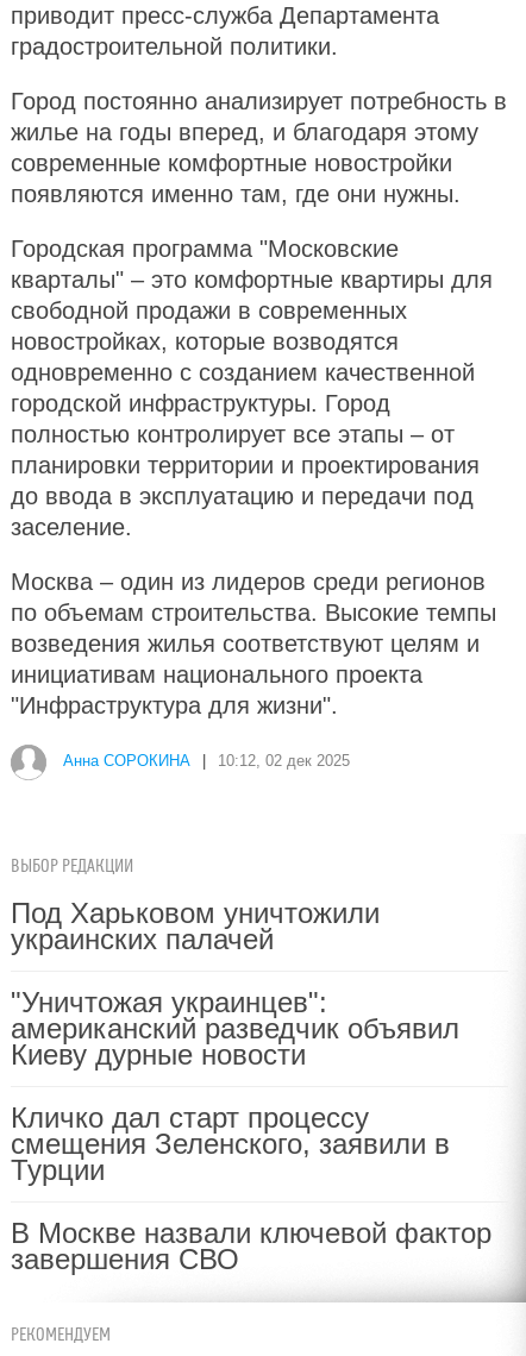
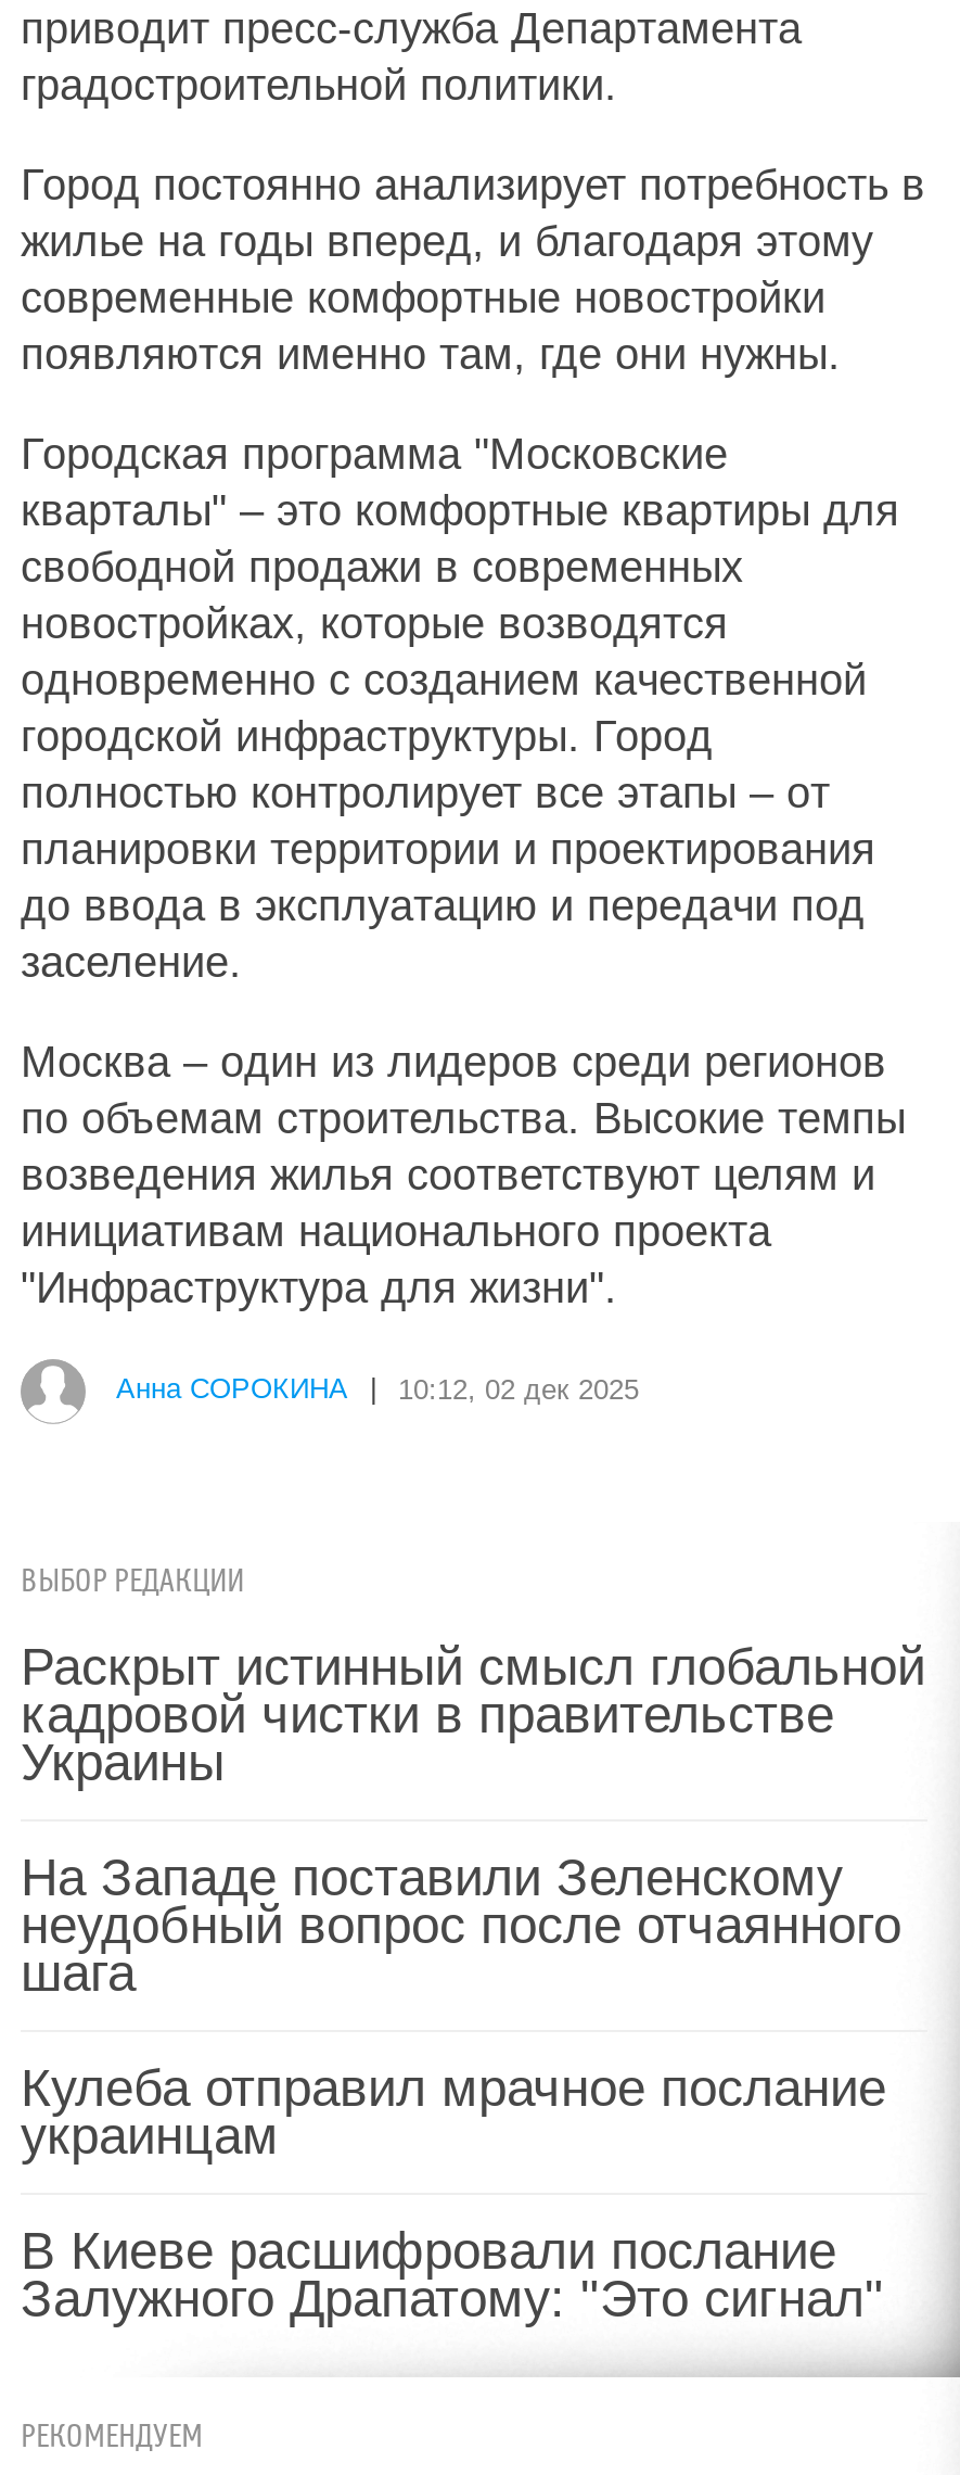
- Под Харьковом уничтожили
- украинских палачей
+ Раскрыт истинный смысл глобальной
+ кадровой чистки в правительстве
+ Украины

- "Уничтожая украинцев":
- американский разведчик объявил
- Киеву дурные новости
+ На Западе поставили Зеленскому
+ неудобный вопрос после отчаянного
+ шага

- Кличко дал старт процессу
- смещения Зеленского, заявили в
- Турции
+ Кулеба отправил мрачное послание
+ украинцам

- В Москве назвали ключевой фактор
- завершения СВО
+ В Киеве расшифровали послание
+ Залужного Драпатому: "Это сигнал"
